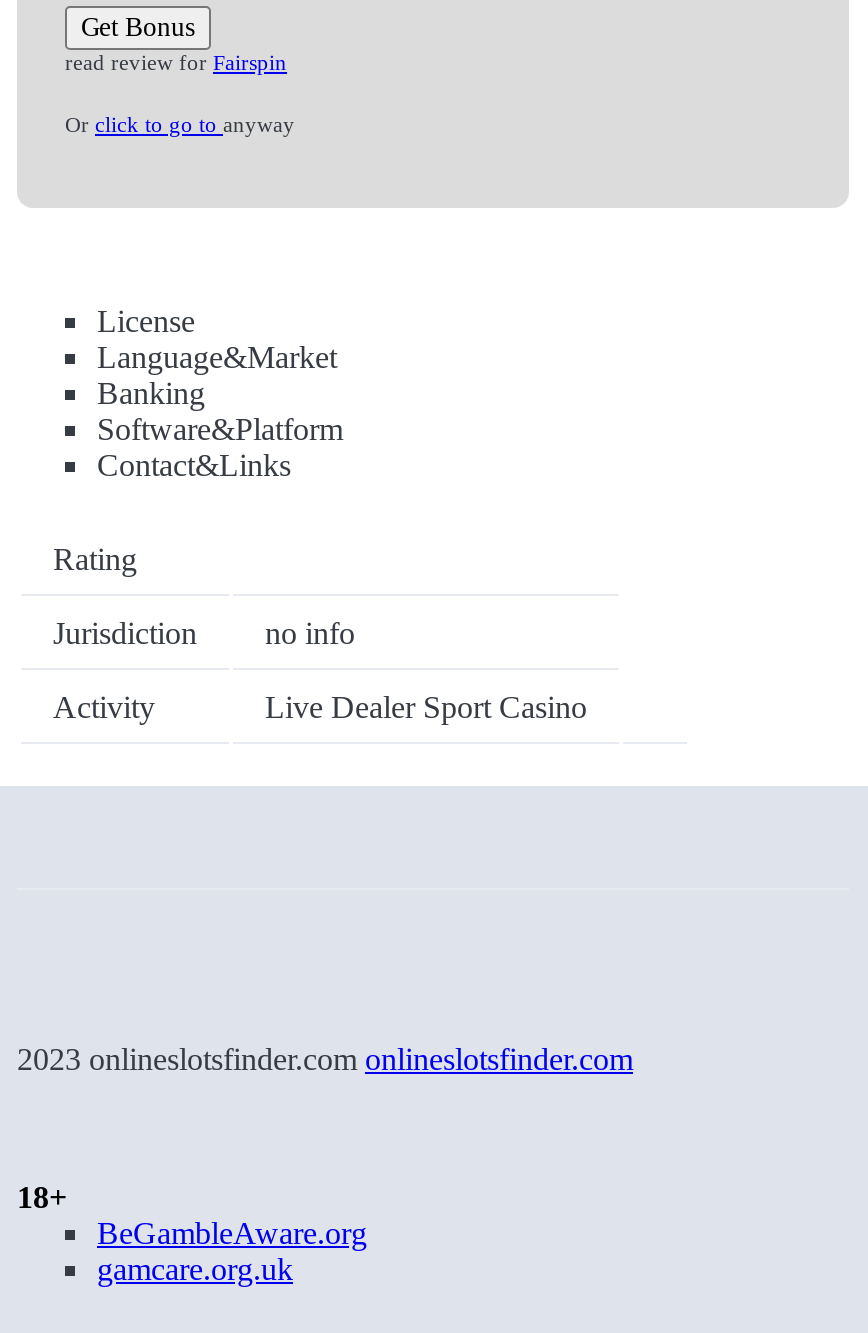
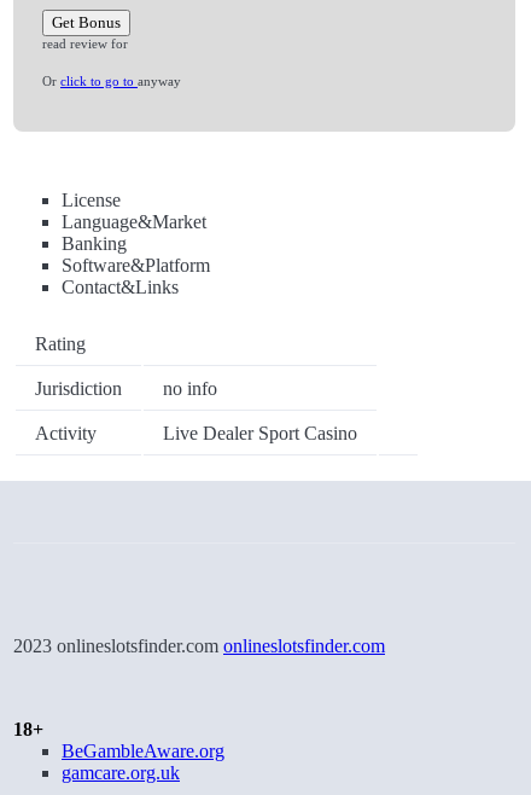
- read review for Fairspin
+ read review for
